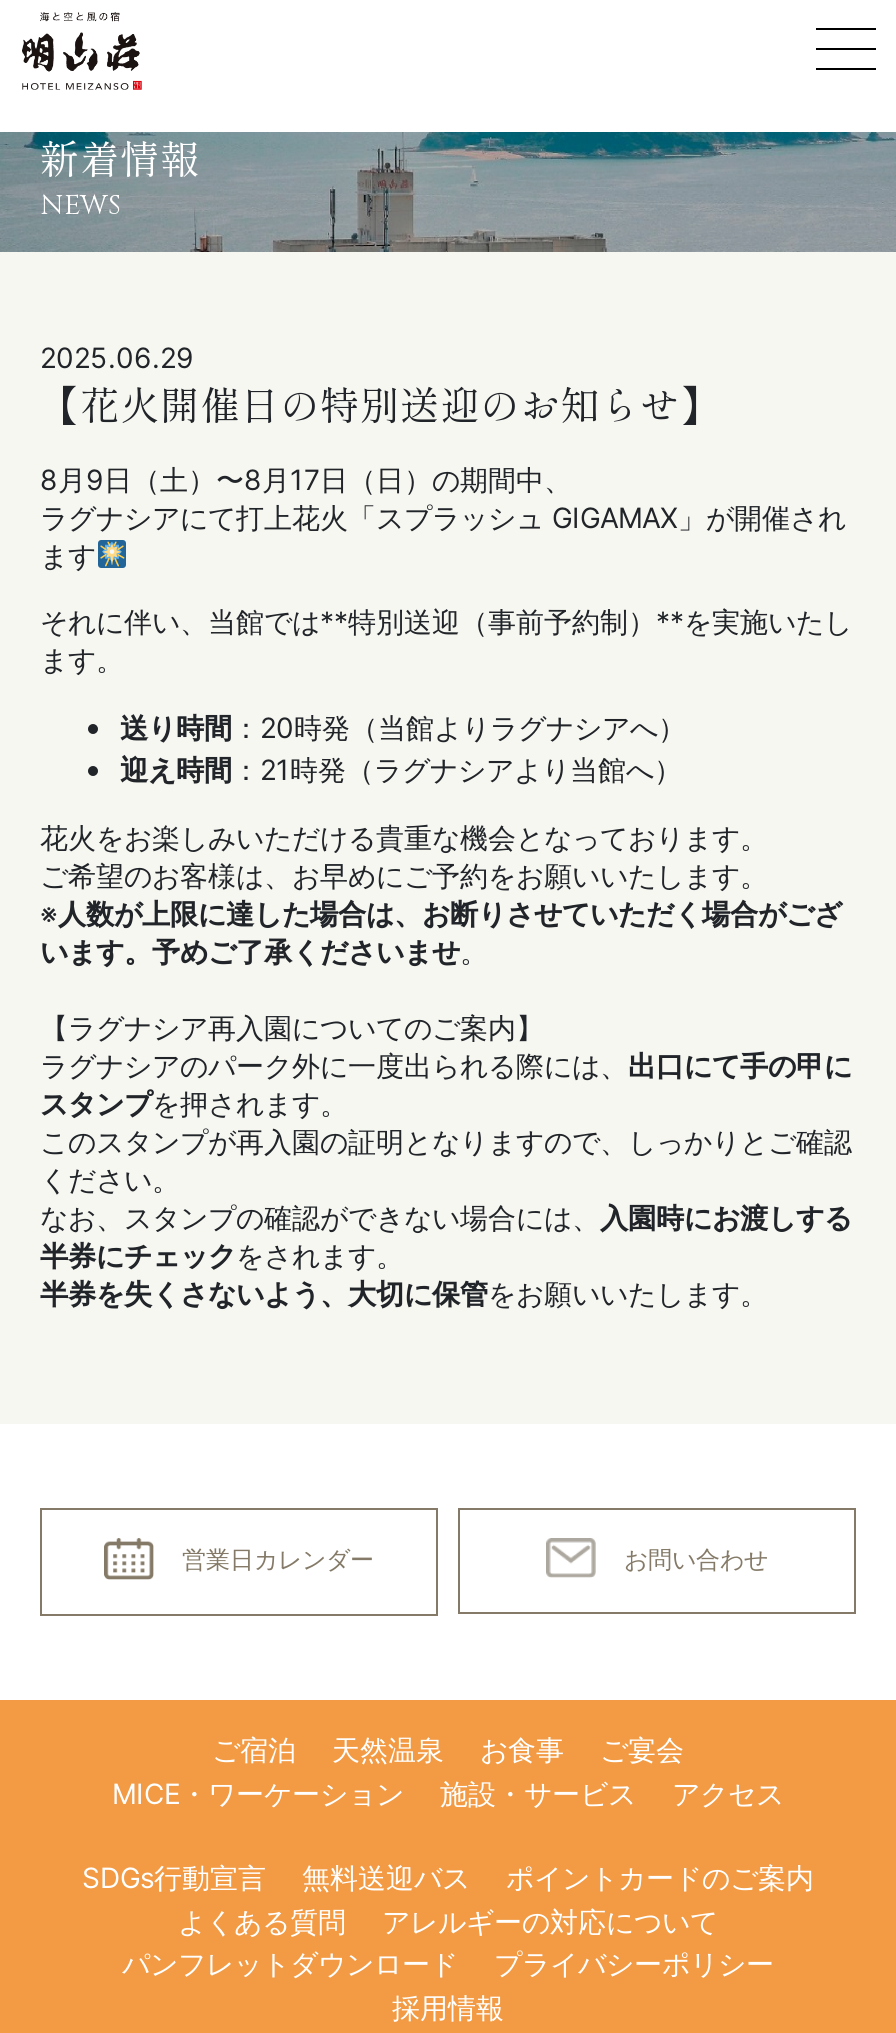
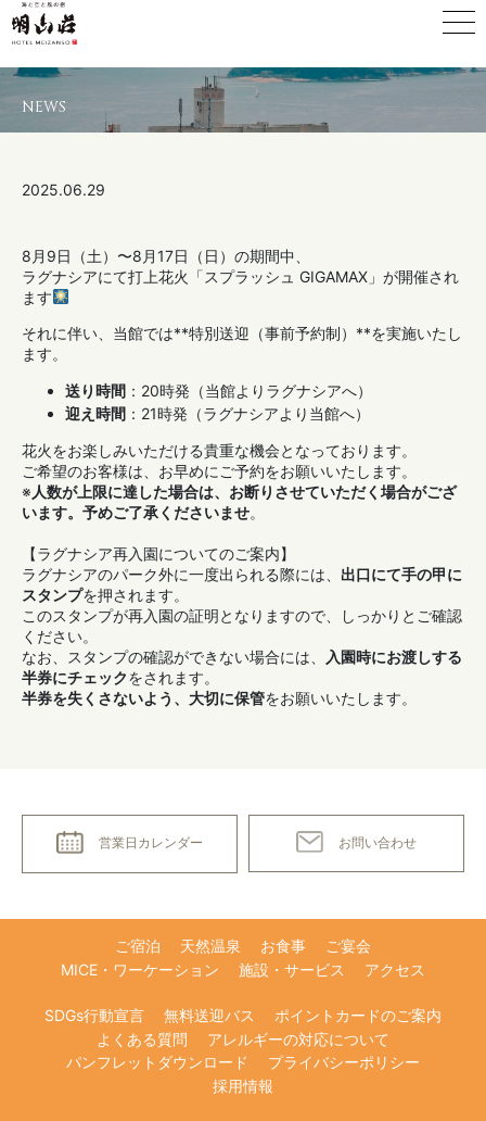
- 新着情報

- 【花火開催日の特別送迎のお知らせ】
